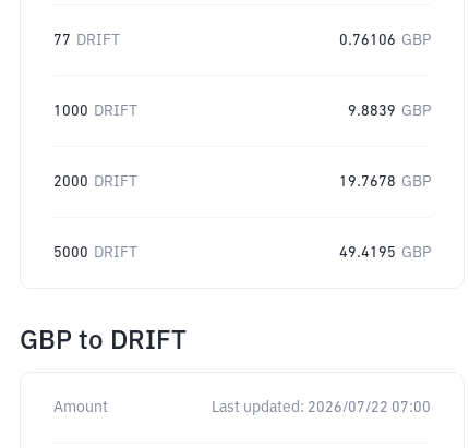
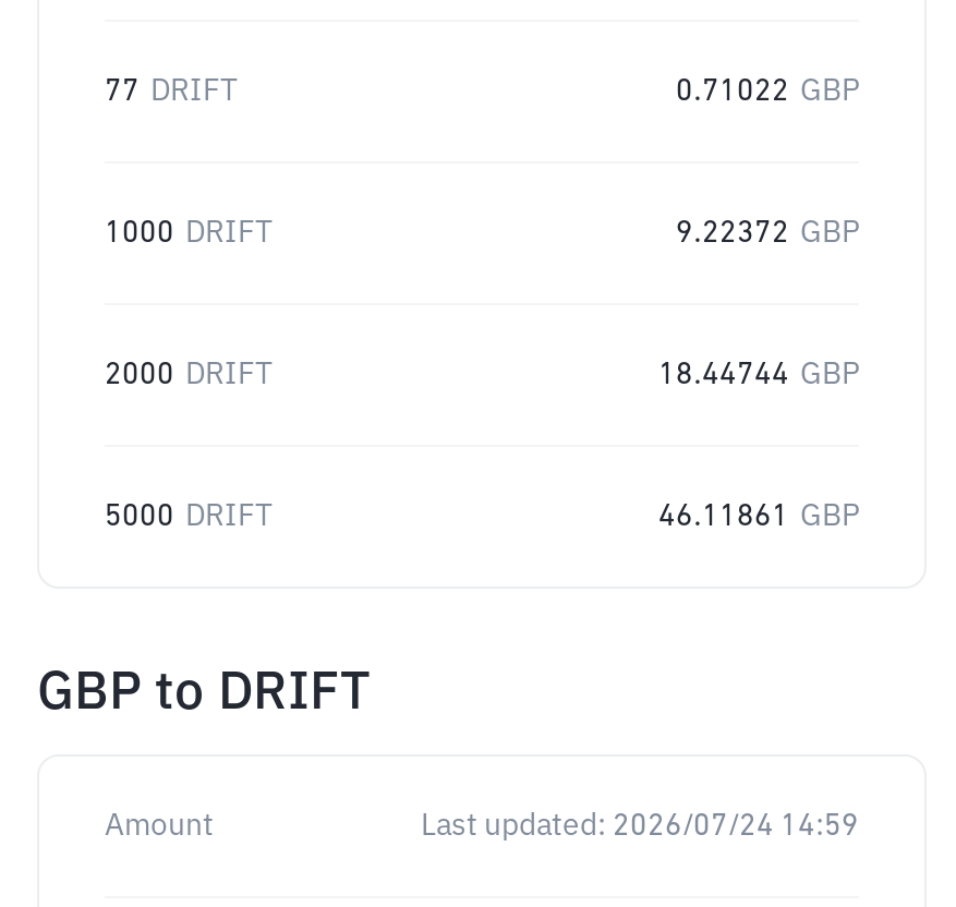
- 0.76106 GBP
+ 0.71022 GBP

- 9.8839 GBP
+ 9.22372 GBP

- 19.7678 GBP
+ 18.44744 GBP

- 49.4195 GBP
+ 46.11861 GBP

- Last updated: 2026/07/22 07:00
+ Last updated: 2026/07/24 14:59
